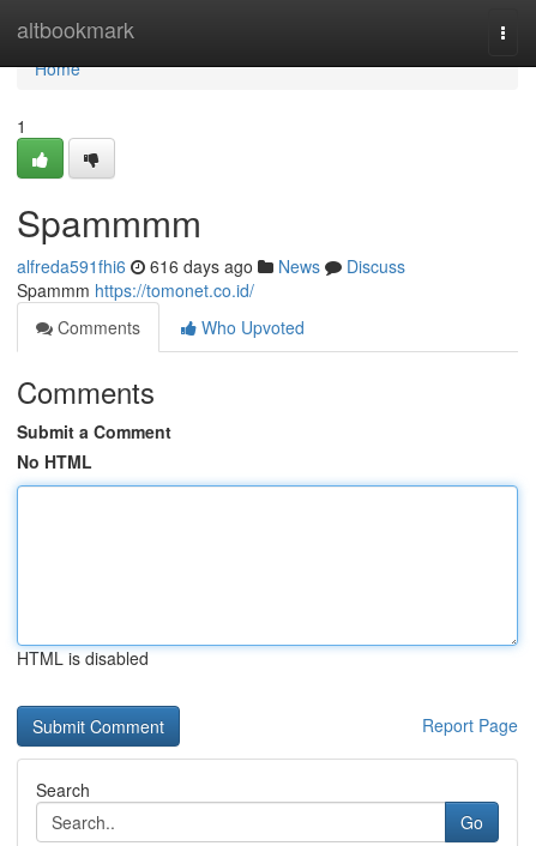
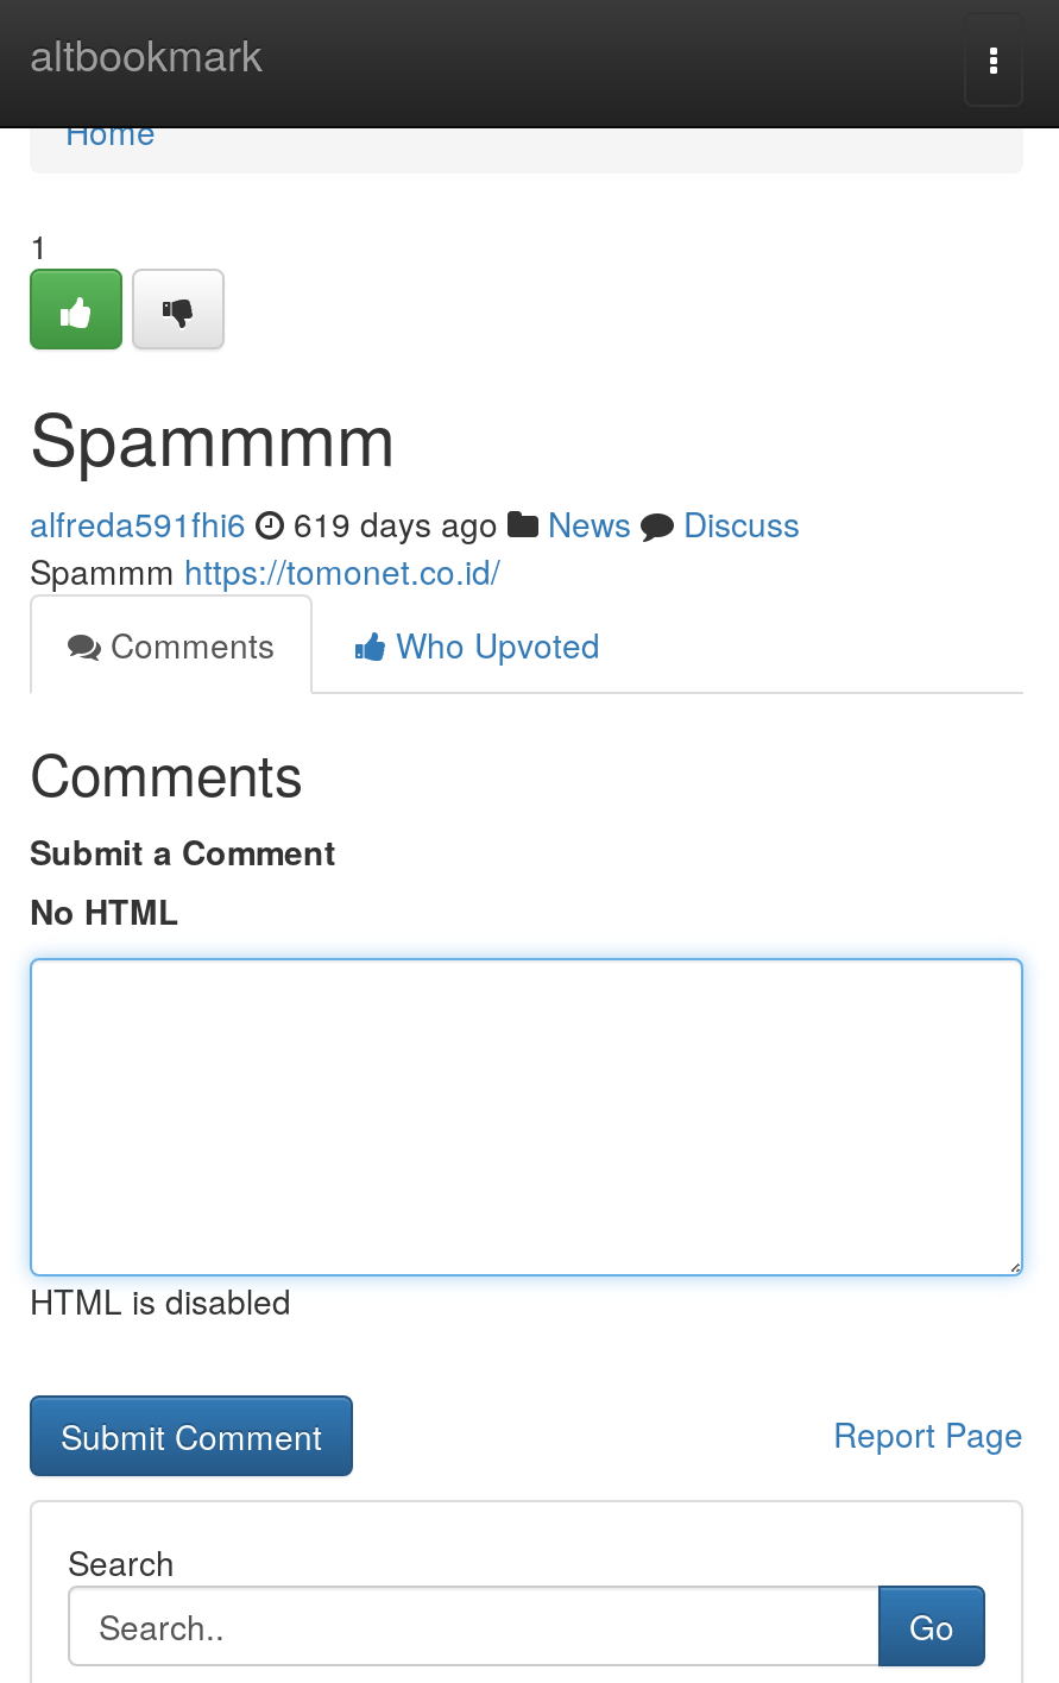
- alfreda591fhi6 616 days ago News Discuss
+ alfreda591fhi6 619 days ago News Discuss
